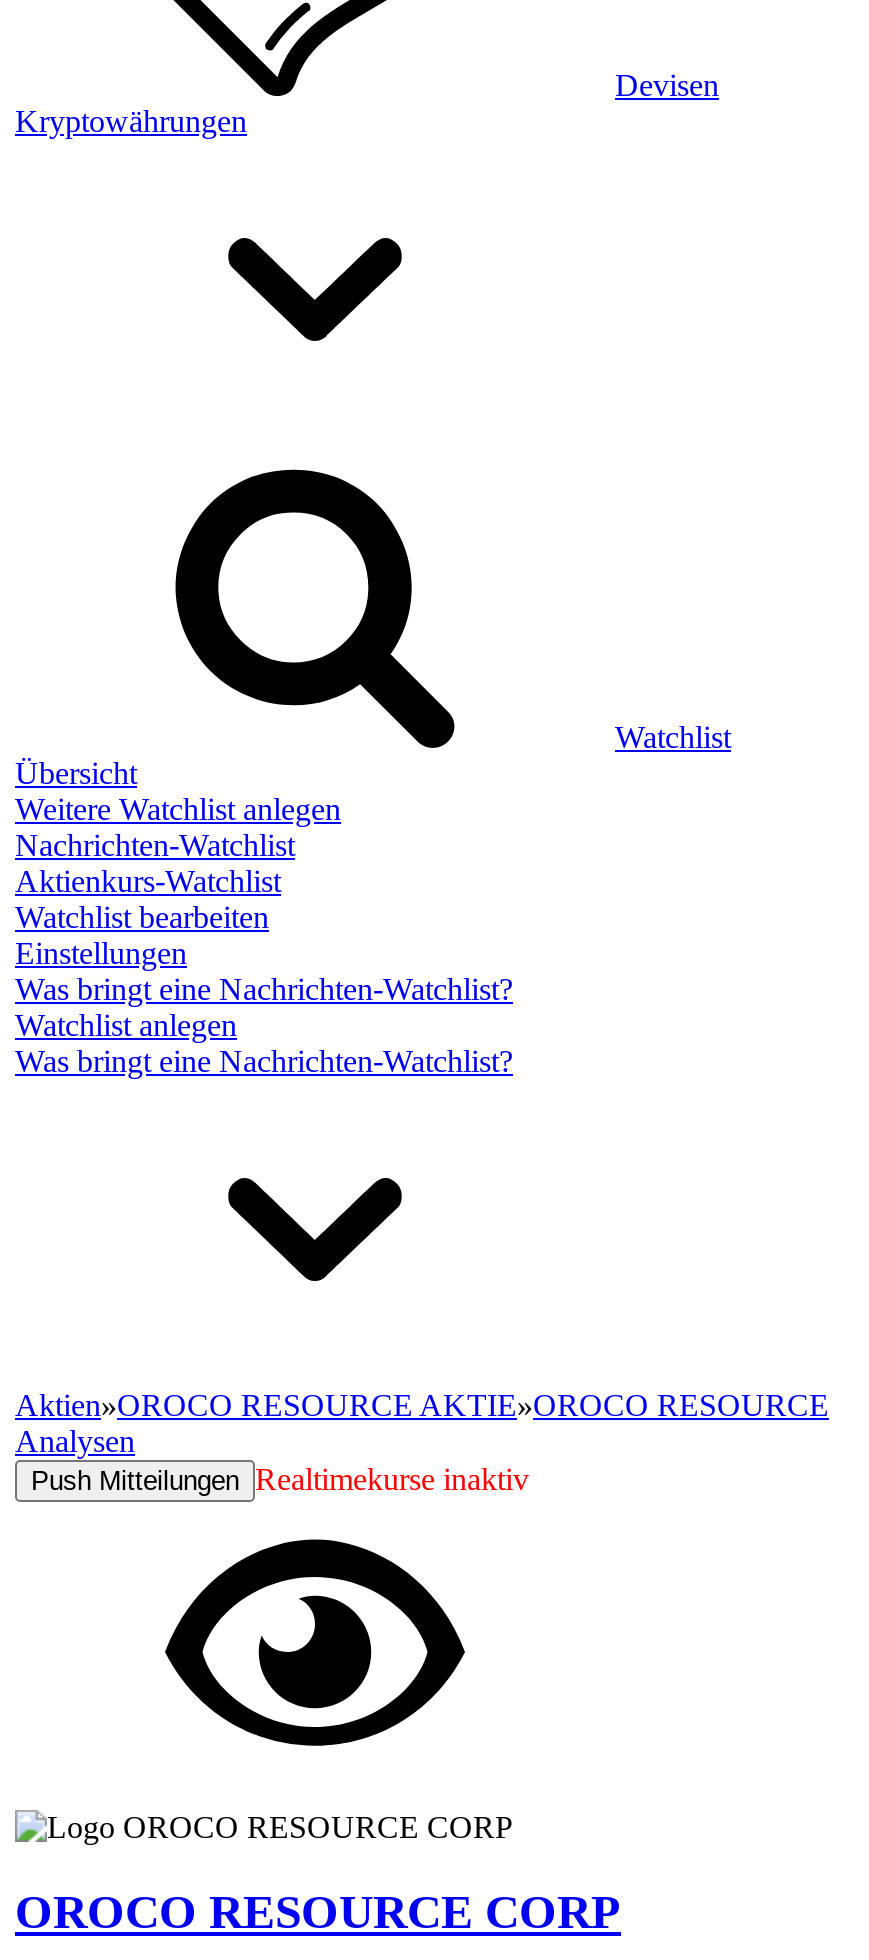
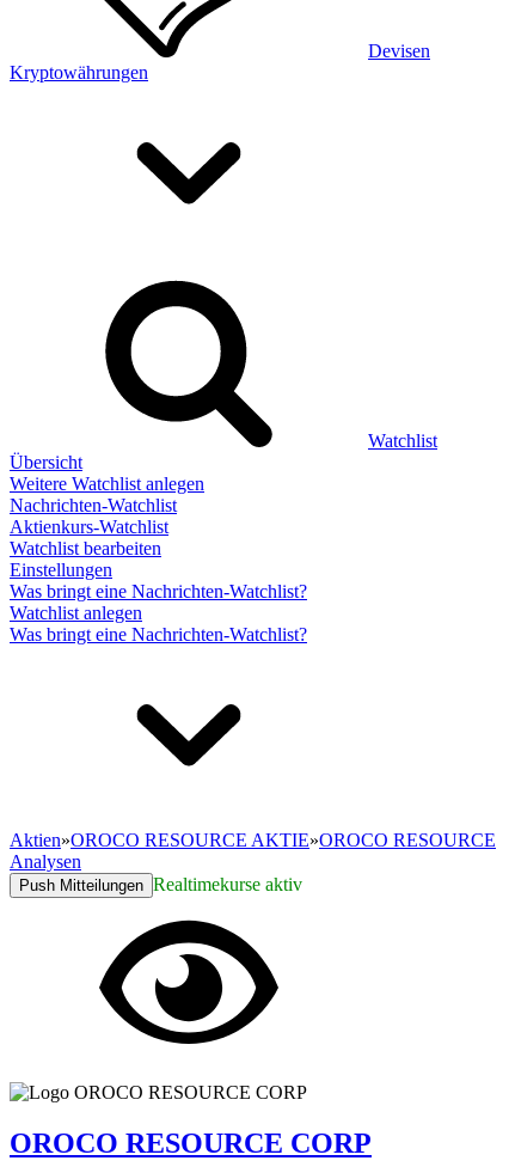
- Push Mitteilungen Realtimekurse inaktiv
+ Push Mitteilungen Realtimekurse aktiv
